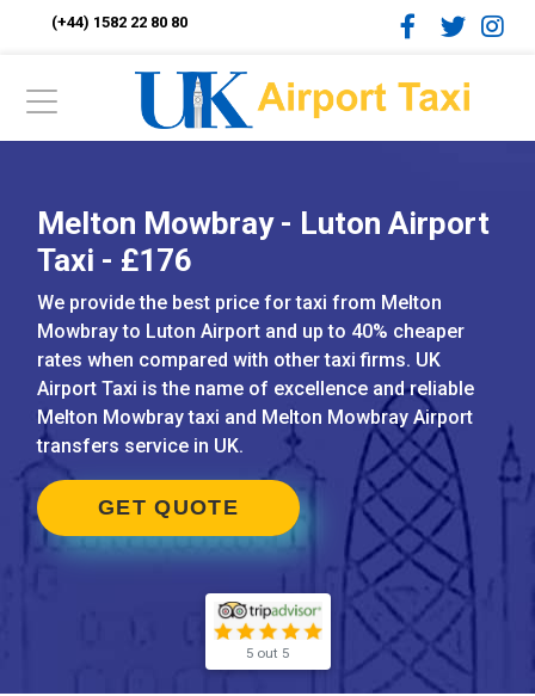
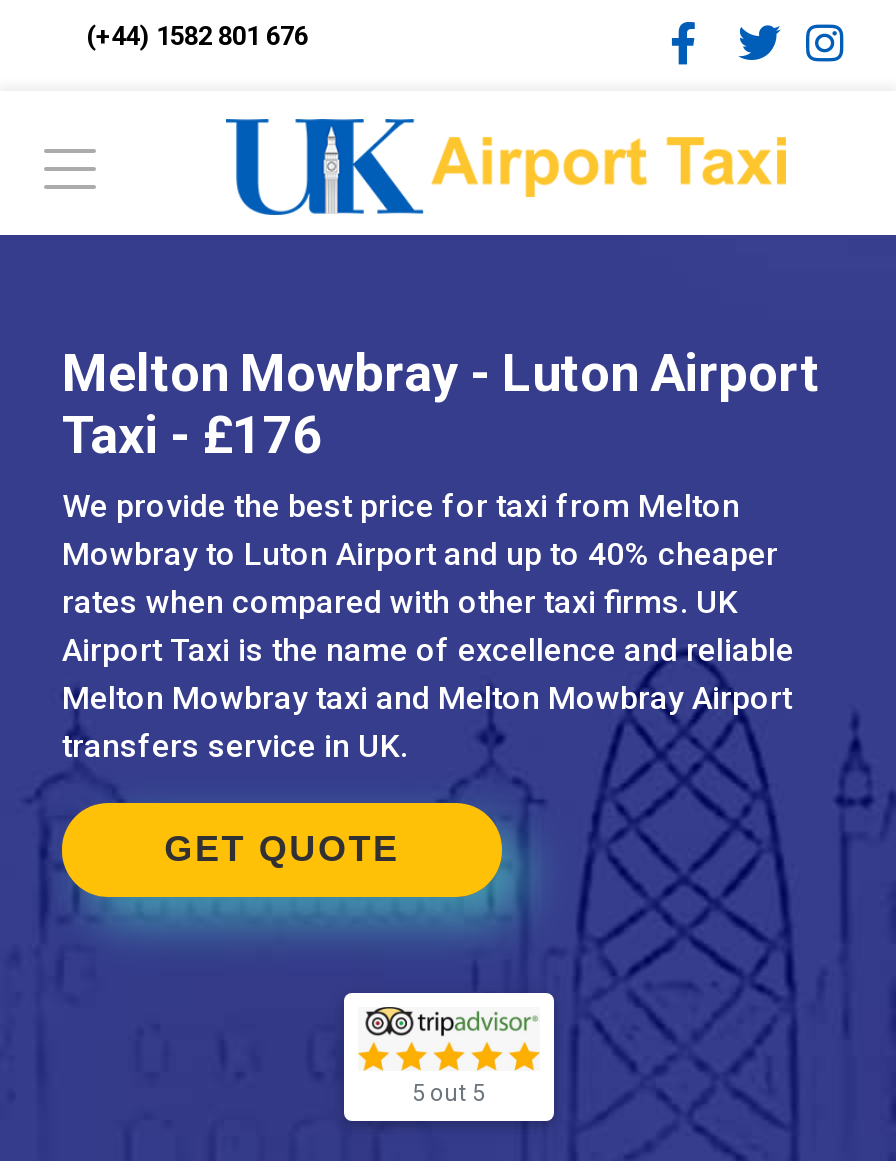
- (+44) 1582 22 80 80
+ (+44) 1582 801 676
